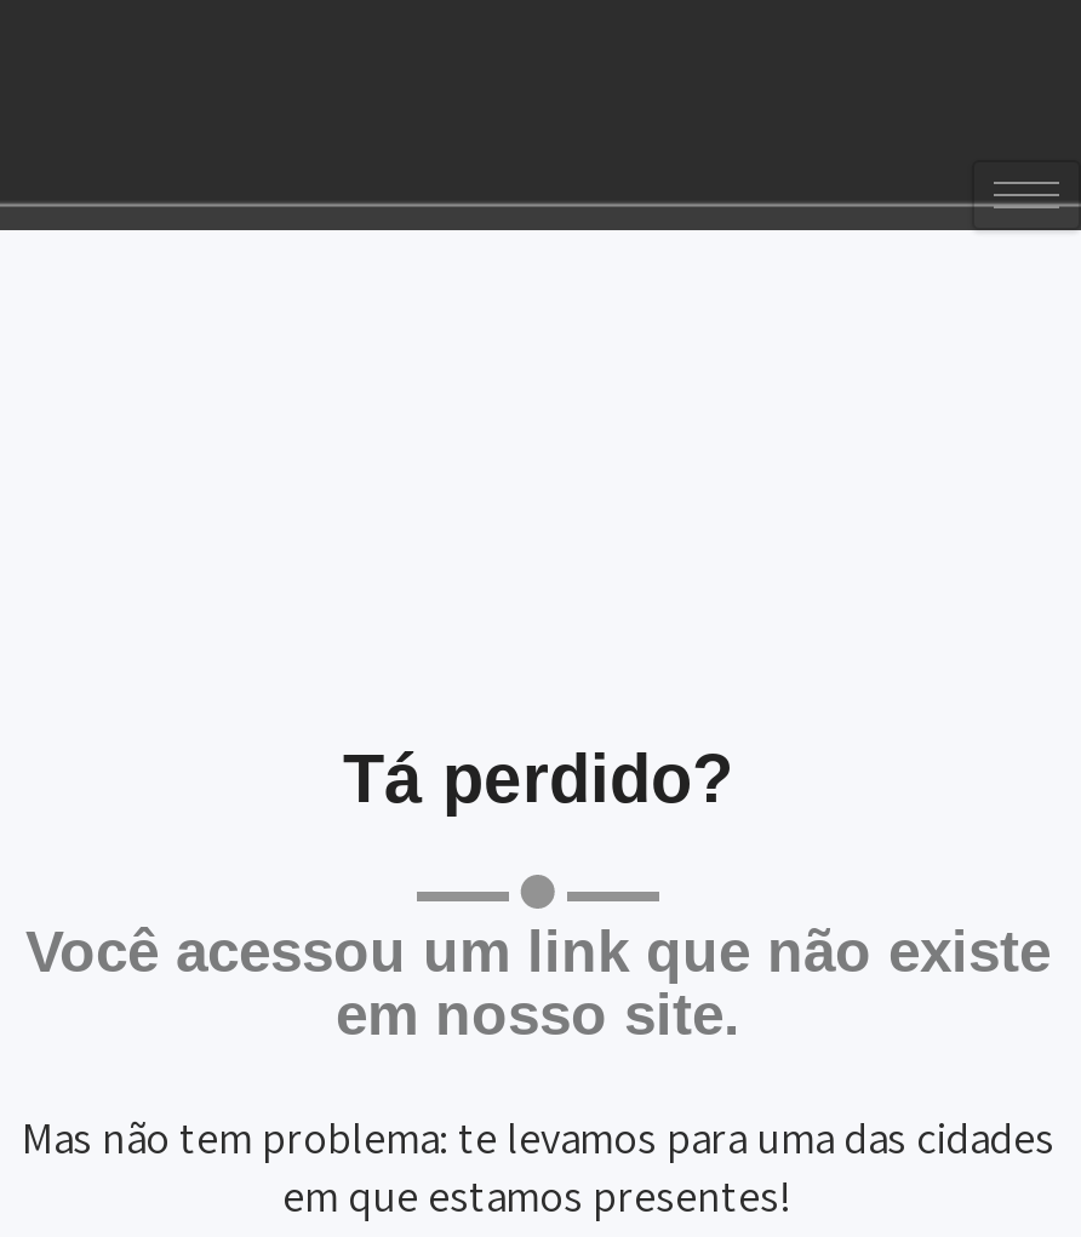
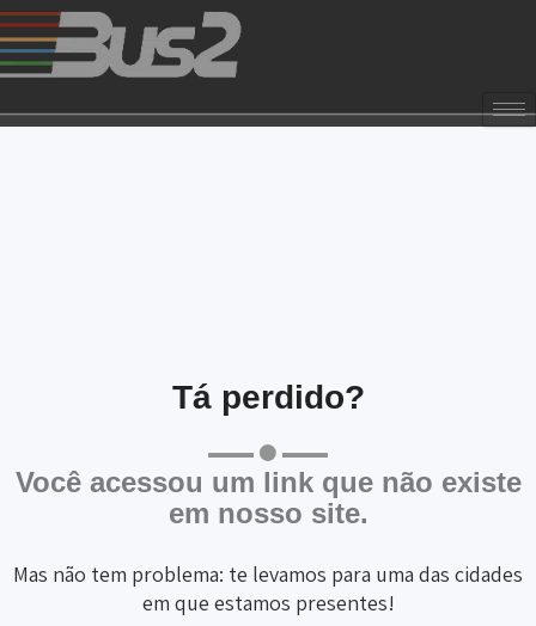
+ [image]
